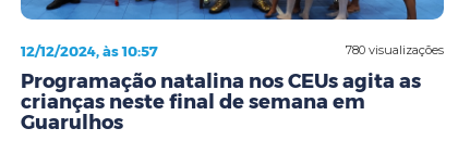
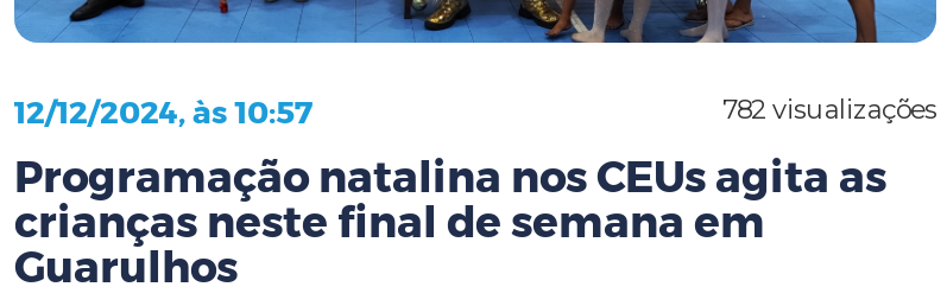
- 780 visualizações
+ 782 visualizações
